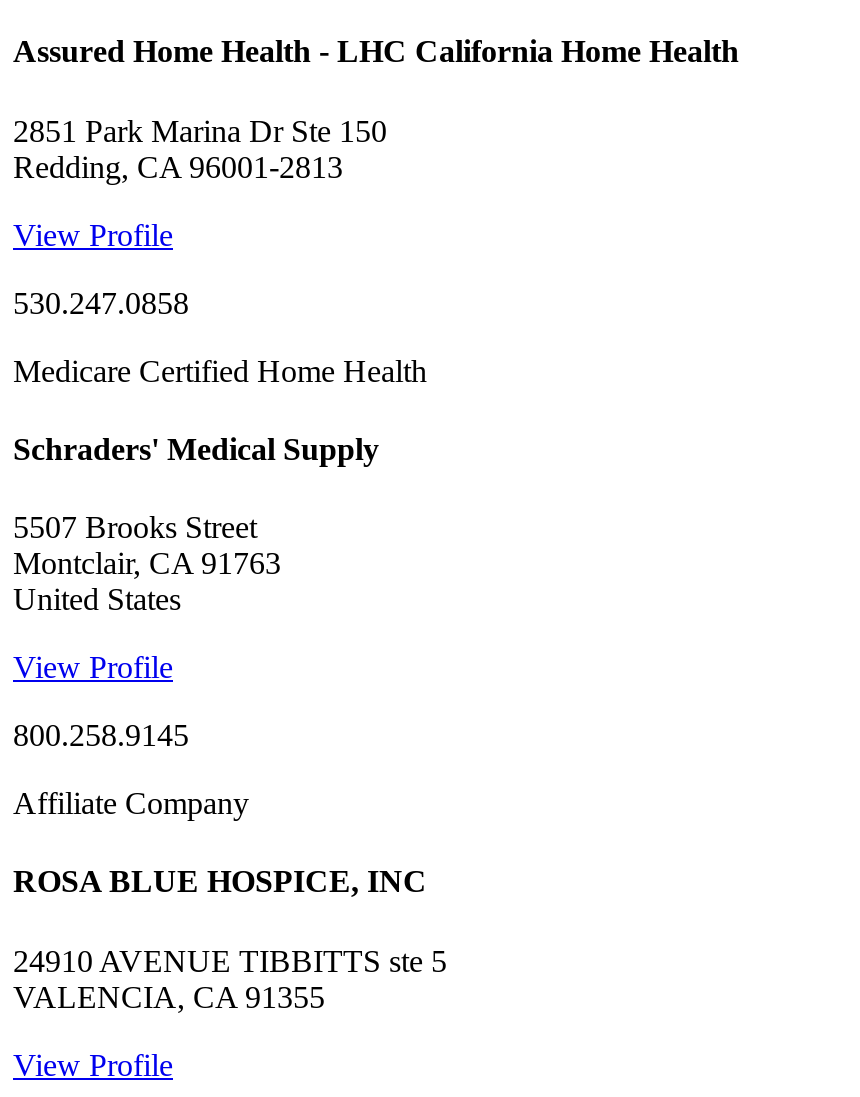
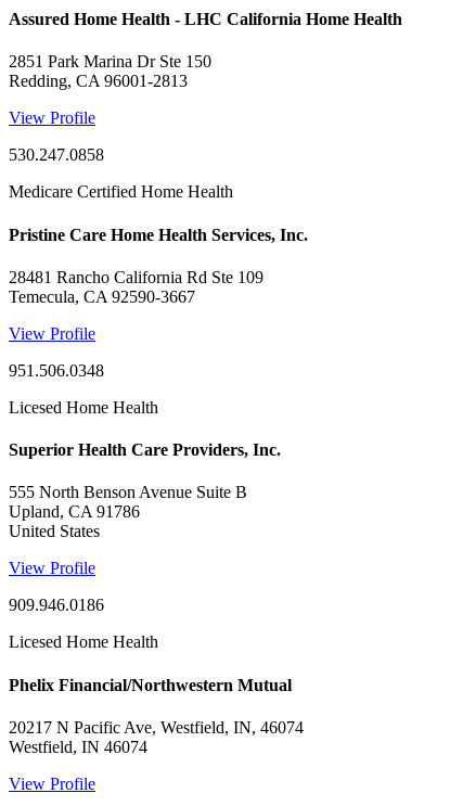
- Schraders' Medical Supply
- 5507 Brooks Street
- Montclair, CA 91763
+ Pristine Care Home Health Services, Inc.
+ 28481 Rancho California Rd Ste 109
+ Temecula, CA 92590-3667
+ View Profile
+ 951.506.0348
+ Licesed Home Health
+ Superior Health Care Providers, Inc.
+ 555 North Benson Avenue Suite B
+ Upland, CA 91786

- 800.258.9145
+ 909.946.0186

- Affiliate Company
+ Licesed Home Health

- ROSA BLUE HOSPICE, INC
+ Phelix Financial/Northwestern Mutual

- 24910 AVENUE TIBBITTS ste 5
- VALENCIA, CA 91355
+ 20217 N Pacific Ave, Westfield, IN, 46074
+ Westfield, IN 46074
